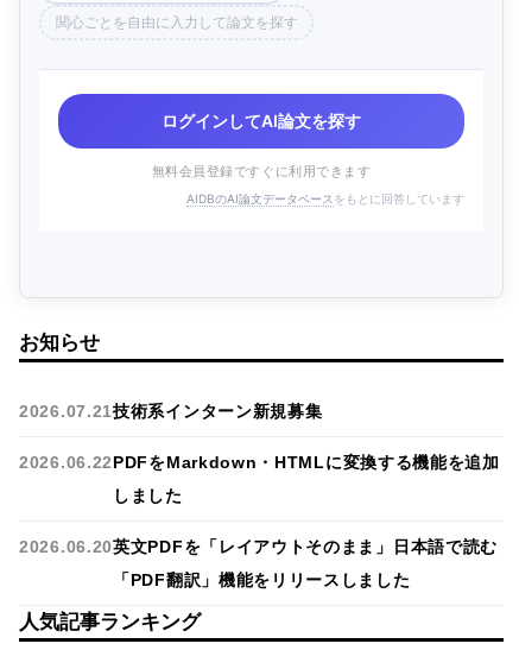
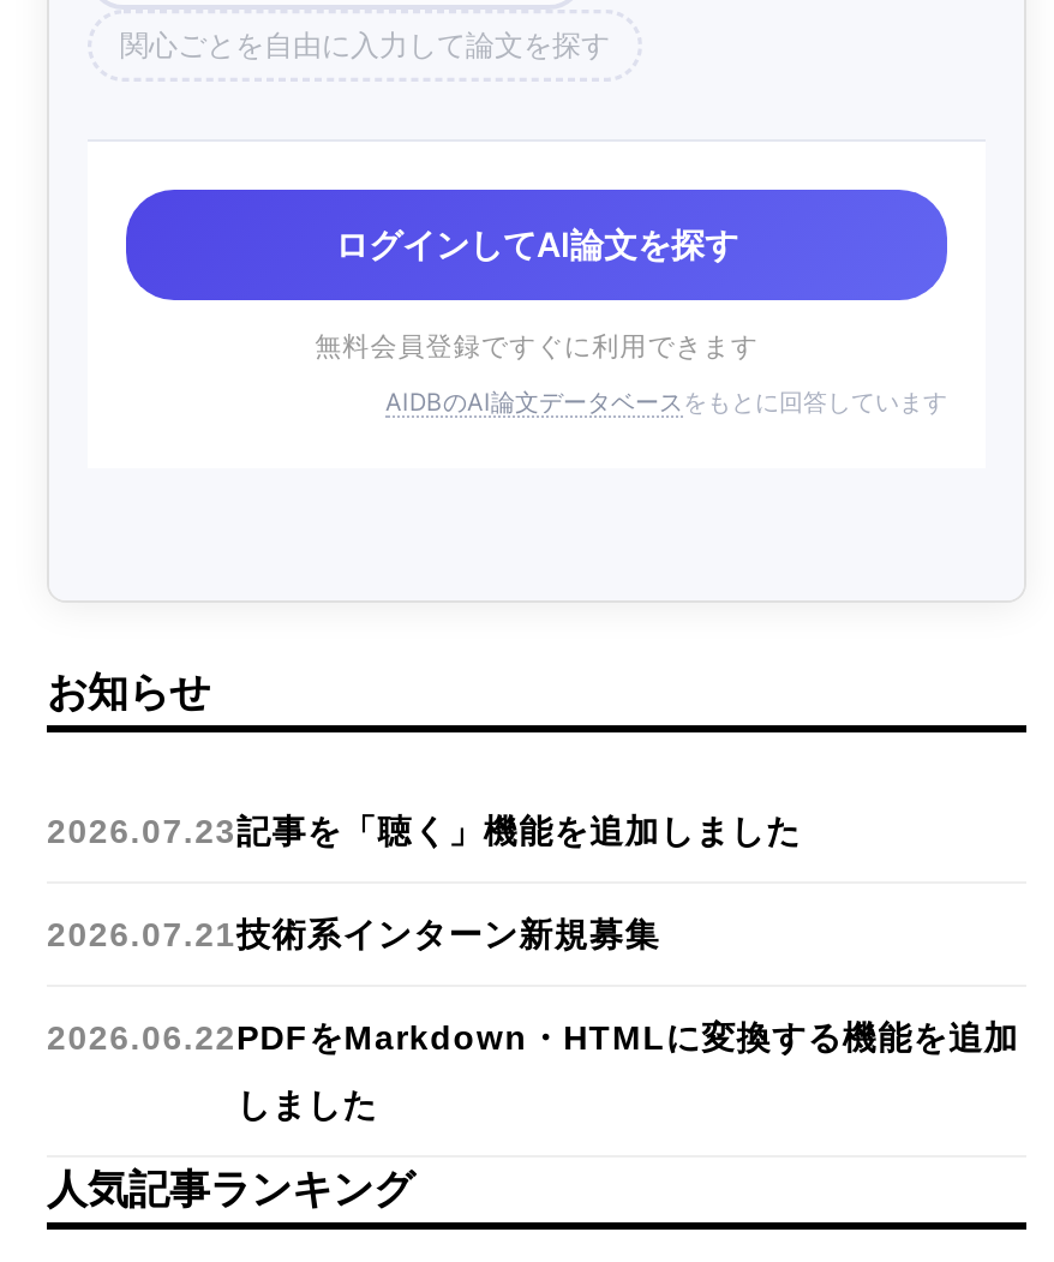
+ 2026.07.23記事を「聴く」機能を追加しました

moved down: 2026.07.21技術系インターン新規募集 | 2026.06.22PDFをMarkdown・HTMLに変換する機能を追加 | しました

- 2026.06.20英文PDFを「レイアウトそのまま」日本語で読む
- 「PDF翻訳」機能をリリースしました
